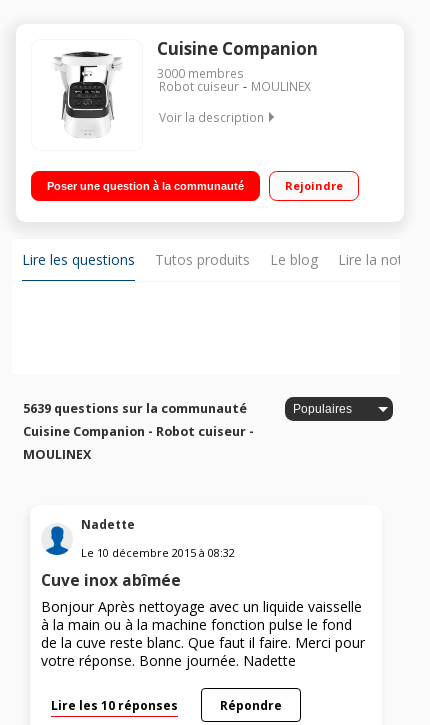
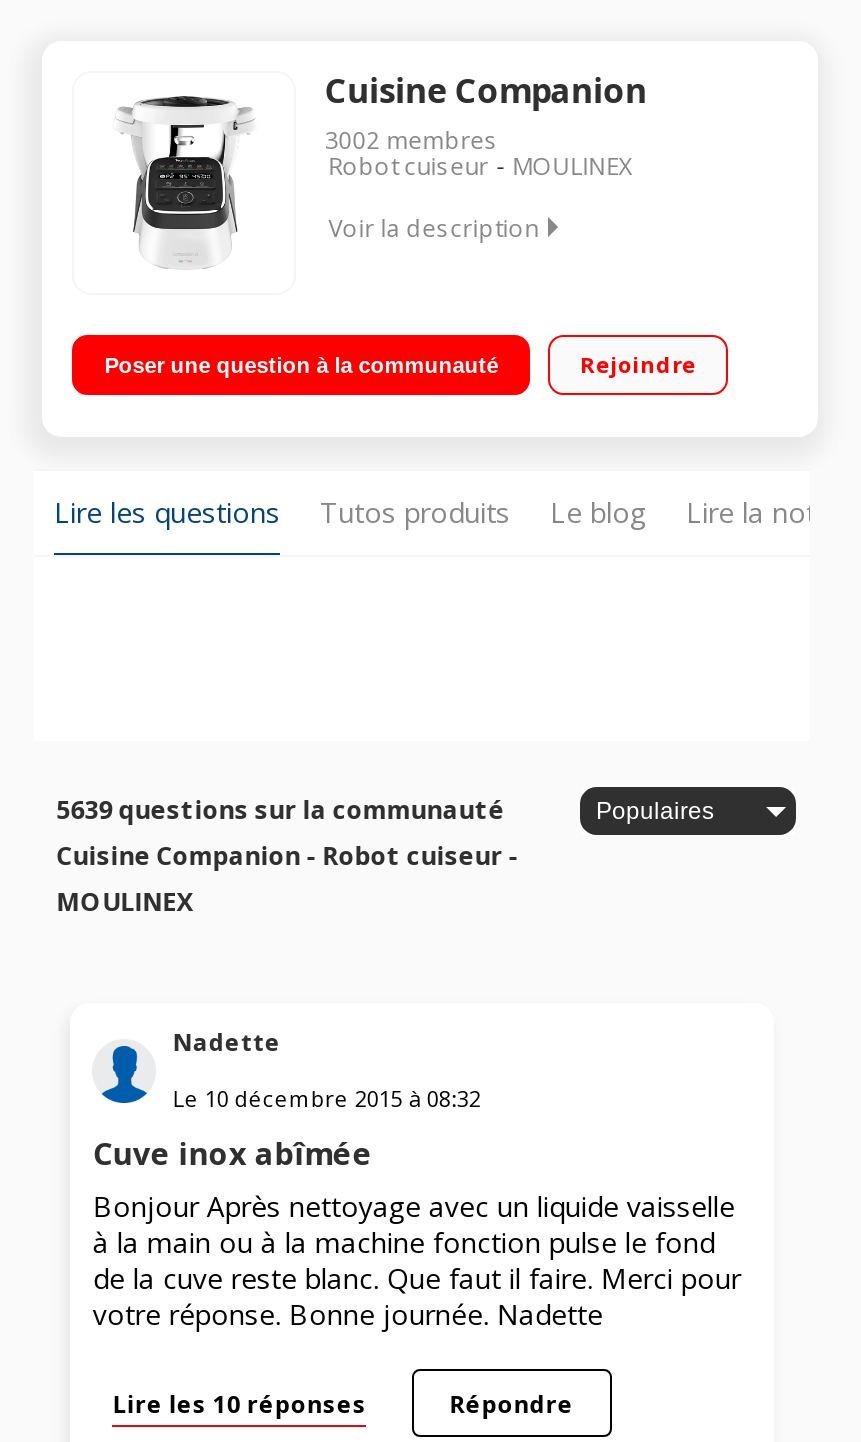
- 3000 membres
+ 3002 membres
